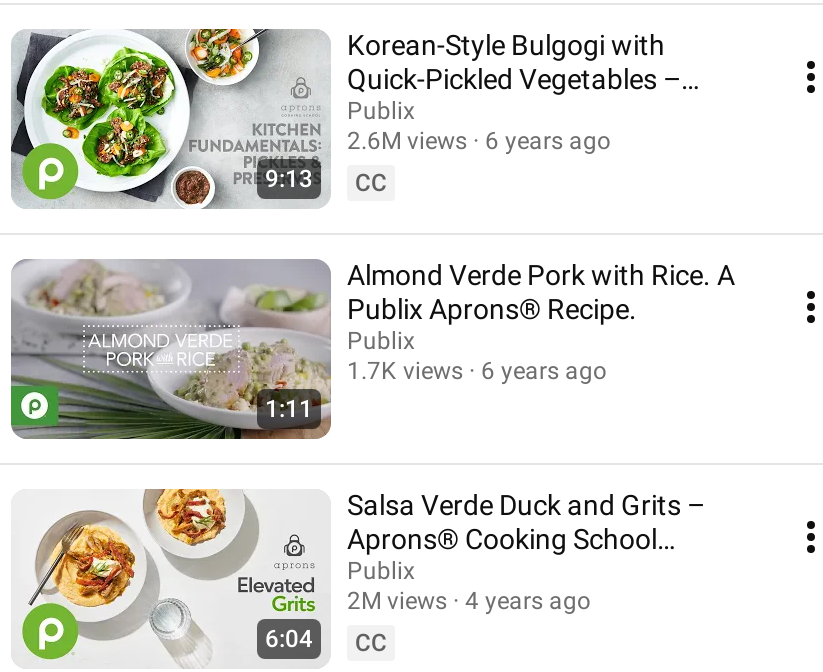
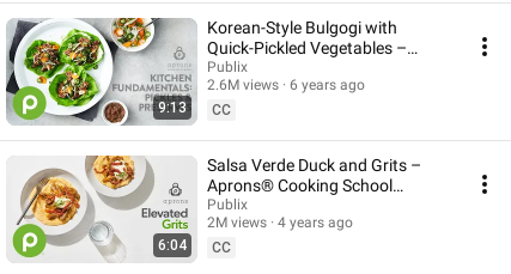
- [image]
- 1:11

- Almond Verde Pork with Rice. A
- Publix Aprons® Recipe.
- Publix
- 1.7K views
- 6 years ago
